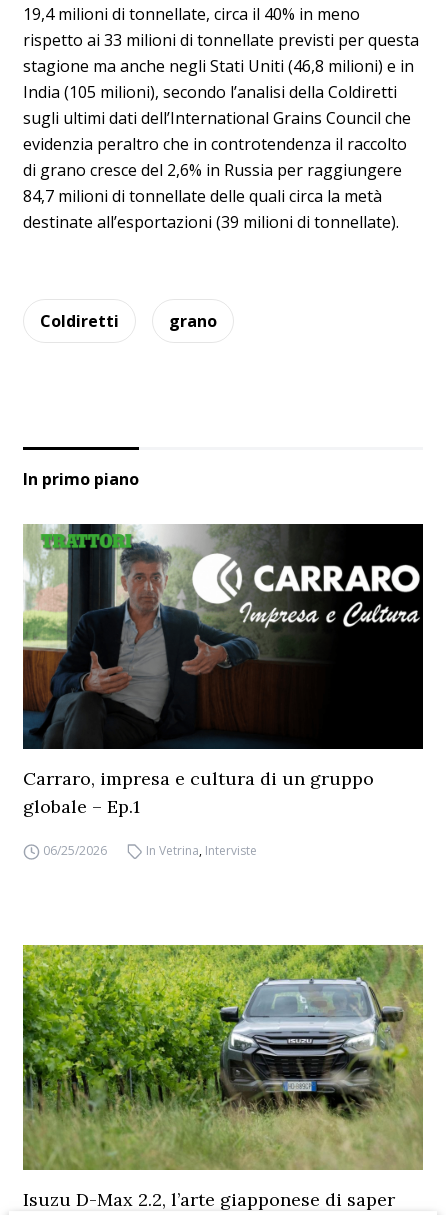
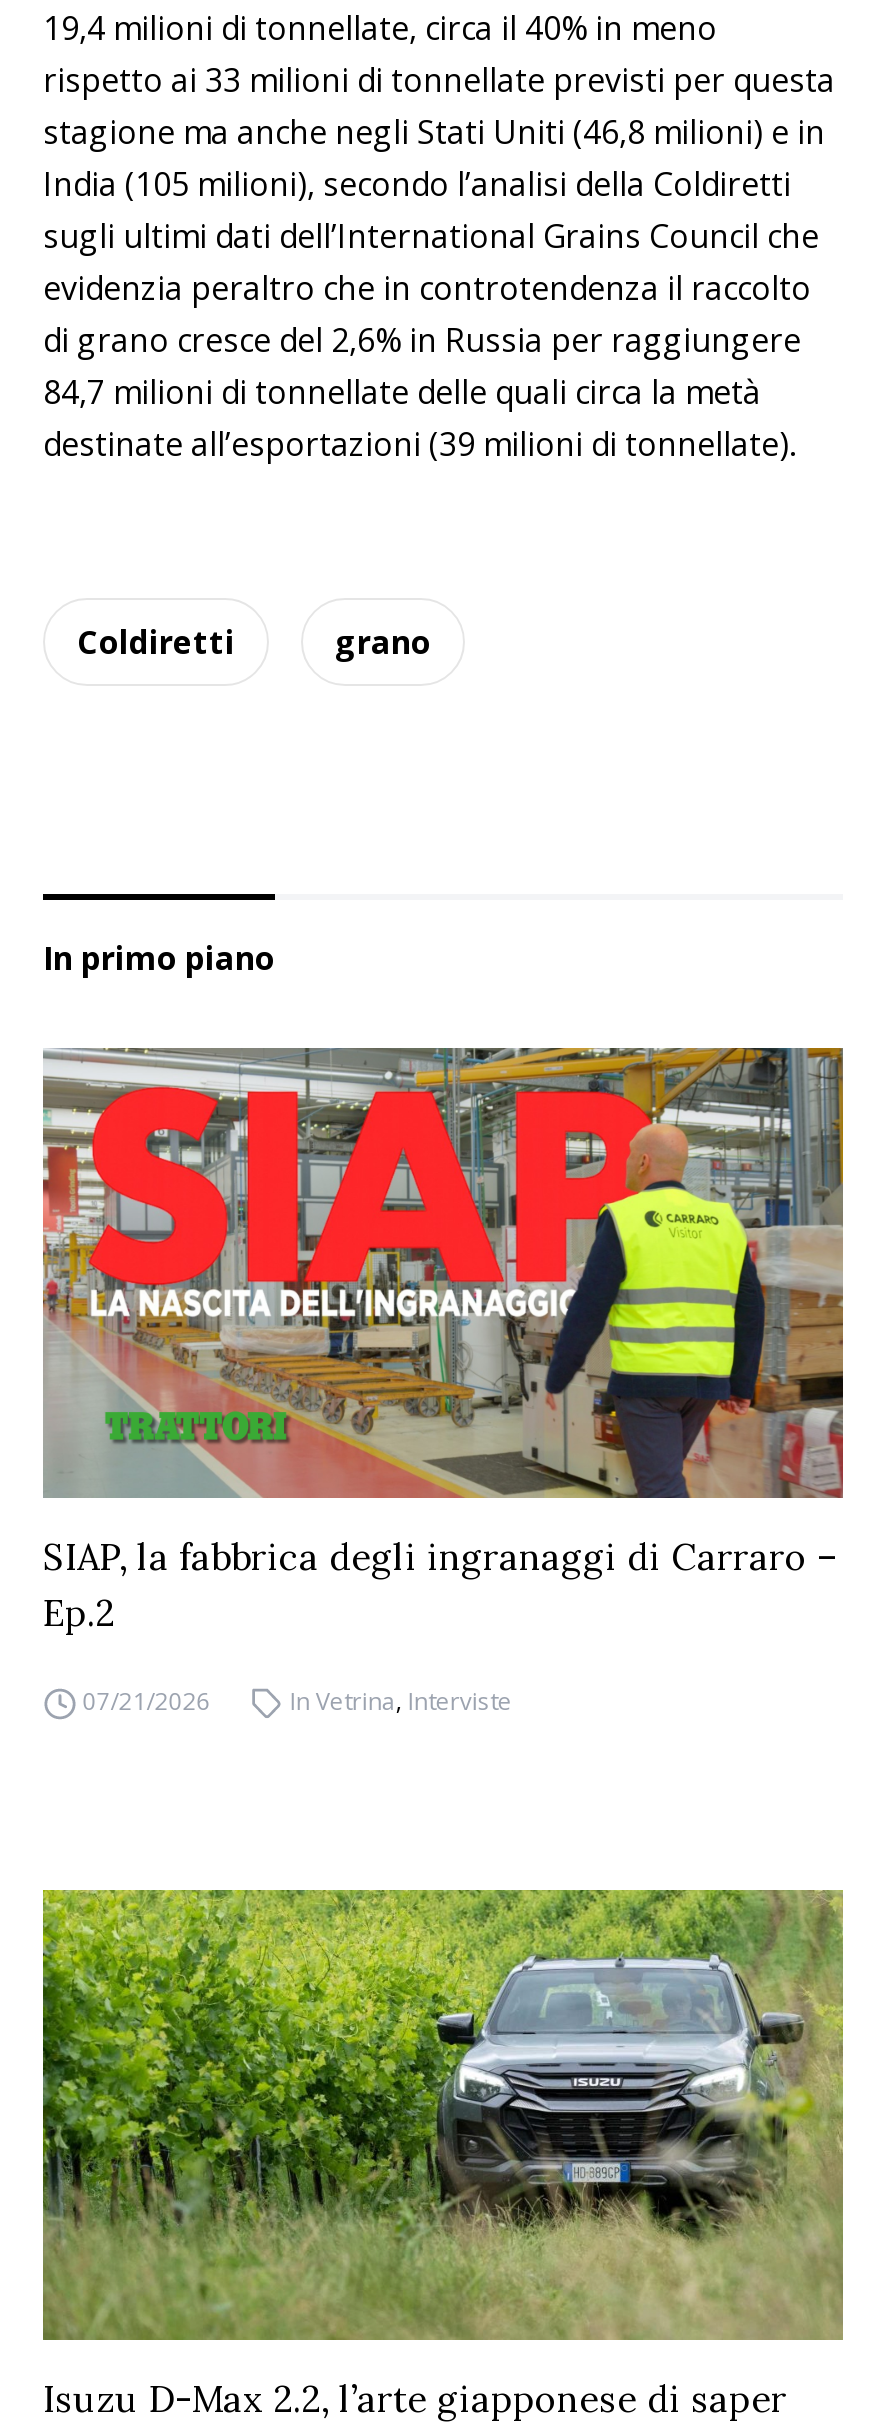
- [image]
- Carraro, impresa e cultura di un gruppo
- globale – Ep.1
+ [image]
+ SIAP, la fabbrica degli ingranaggi di Carraro –
+ Ep.2

- 06/25/2026
+ 07/21/2026
